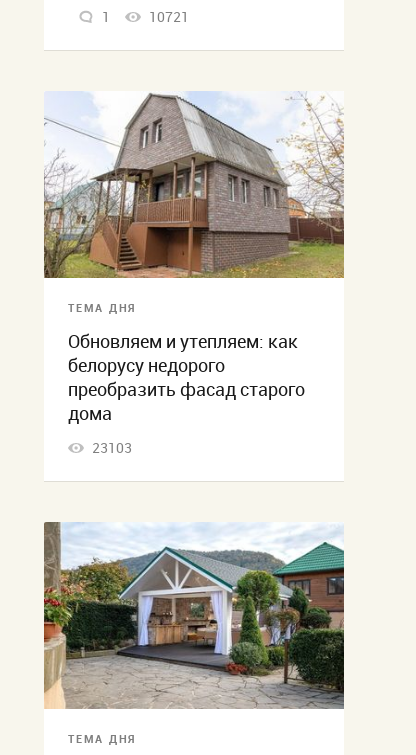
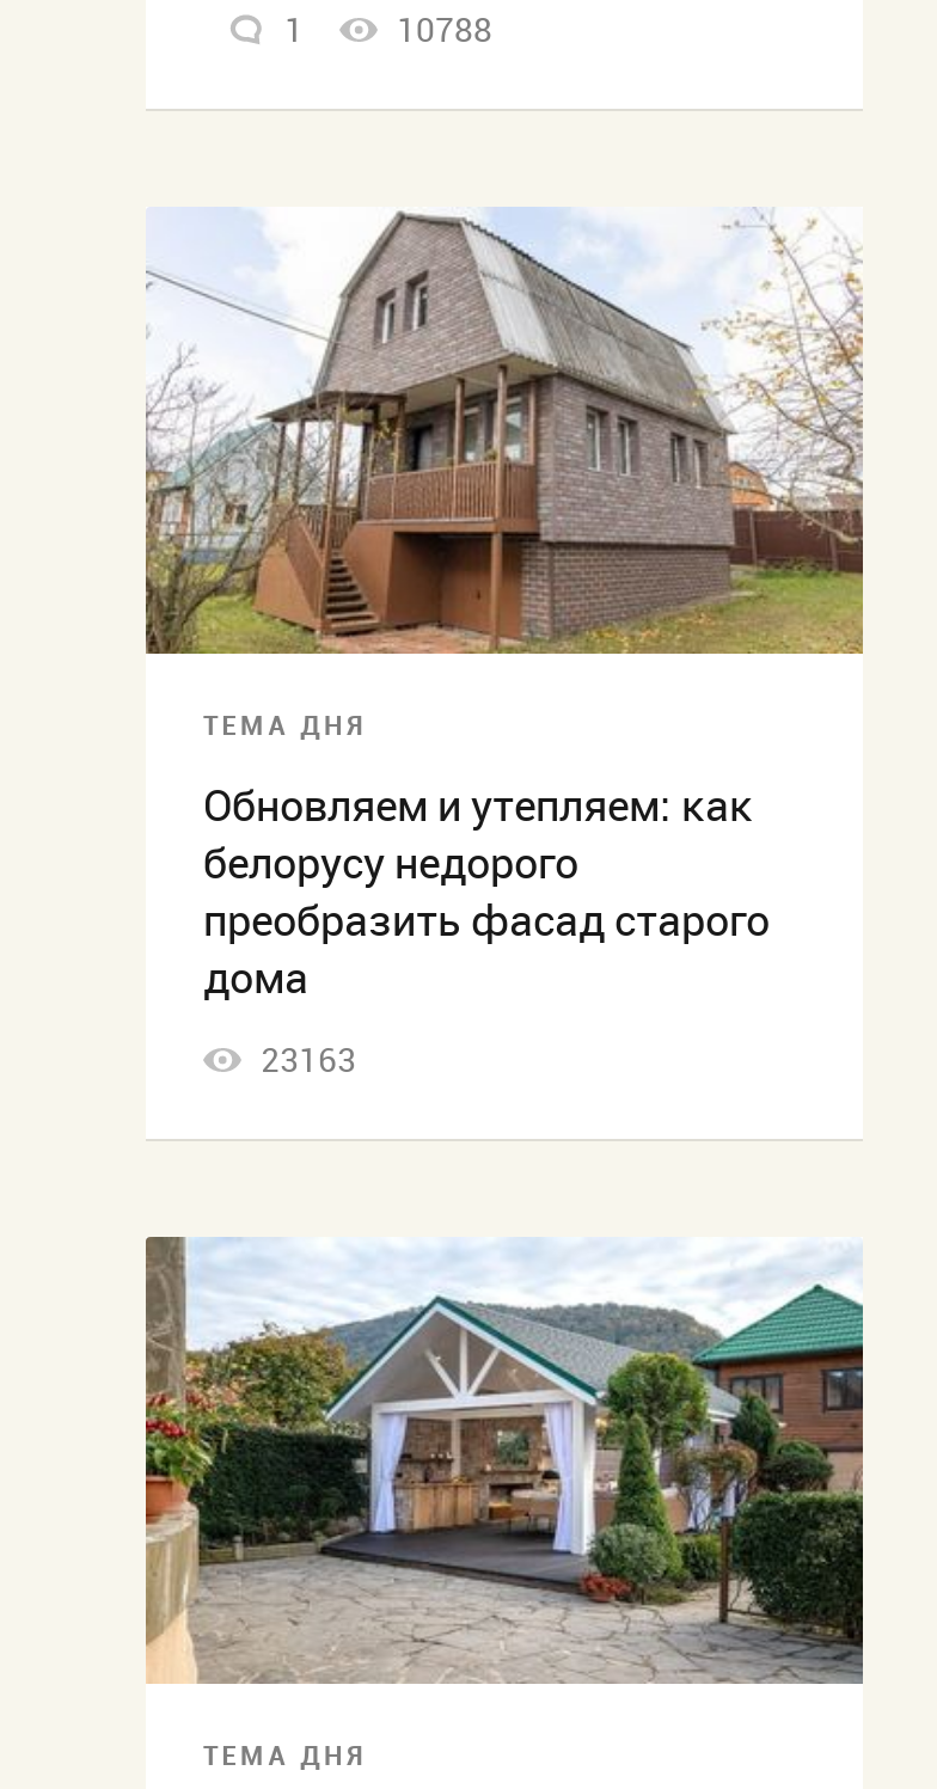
- 10721
+ 10788

- 23103
+ 23163
